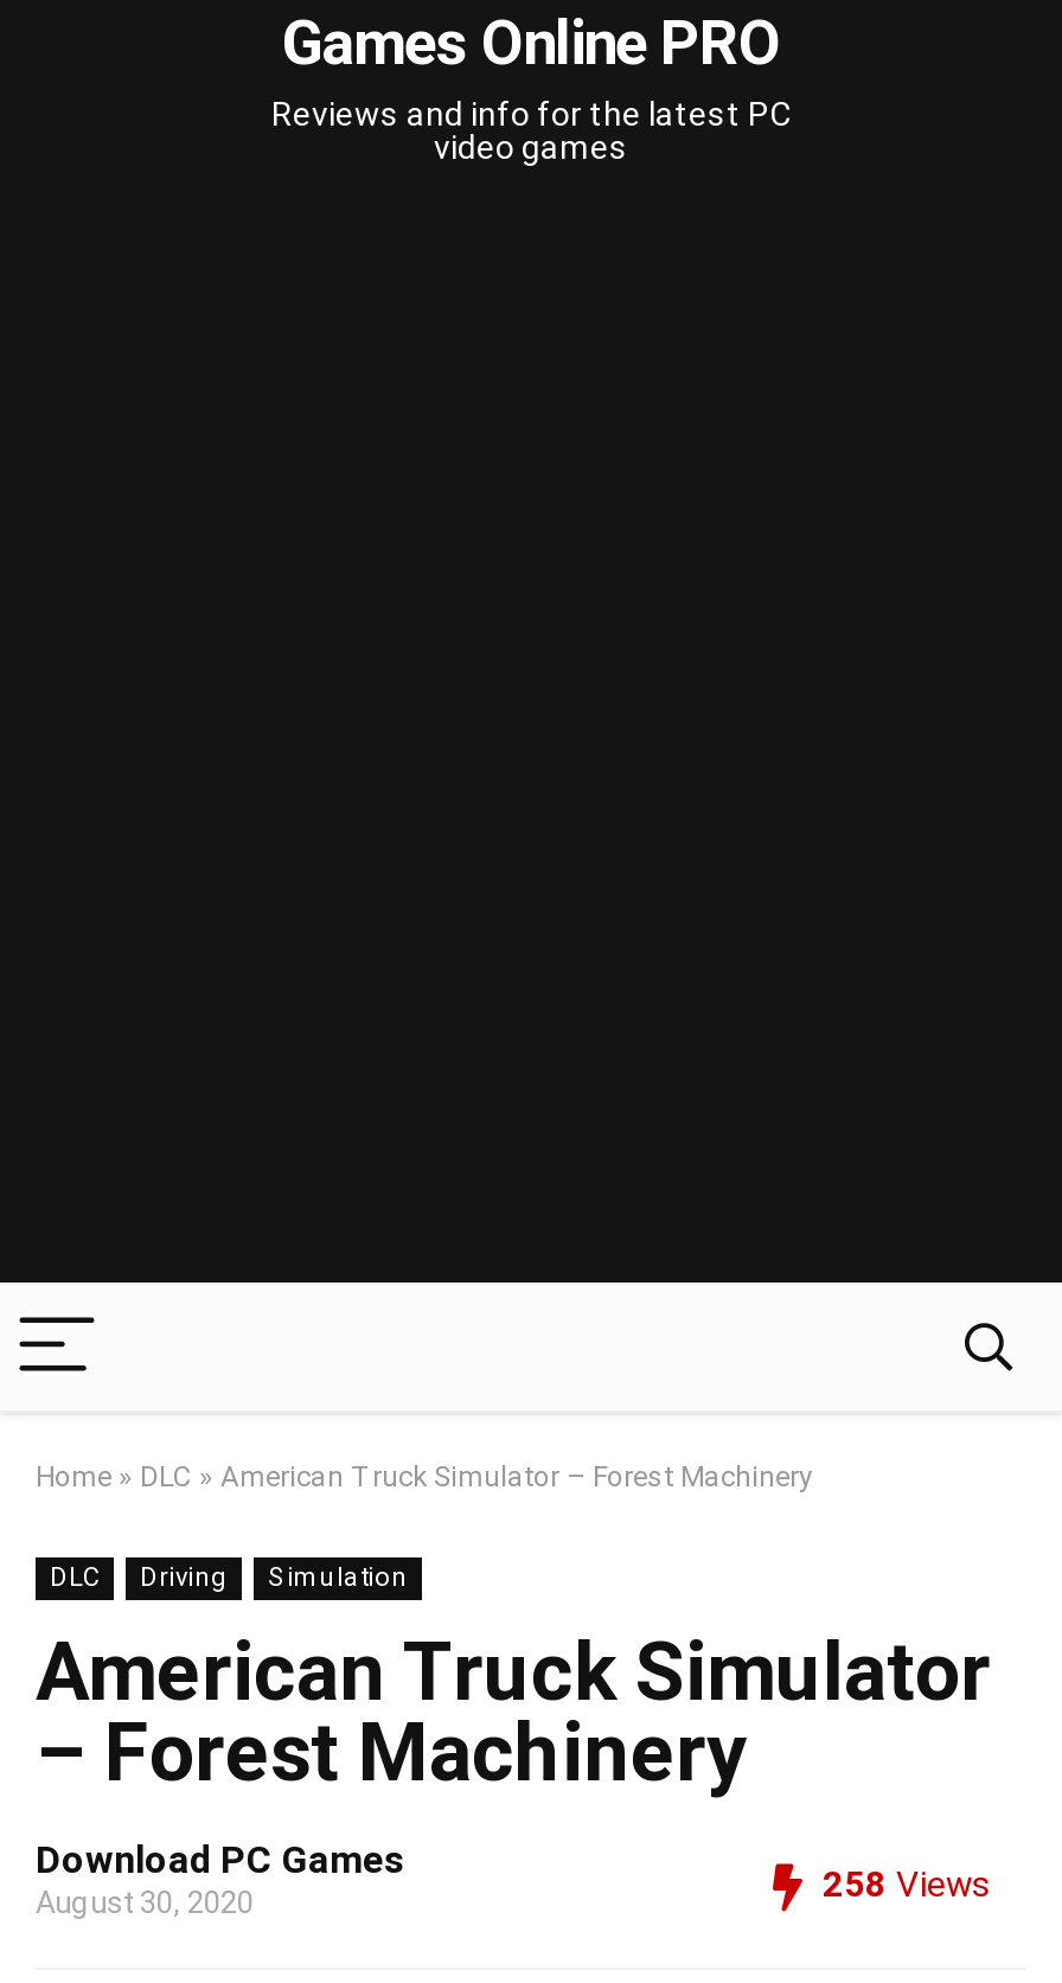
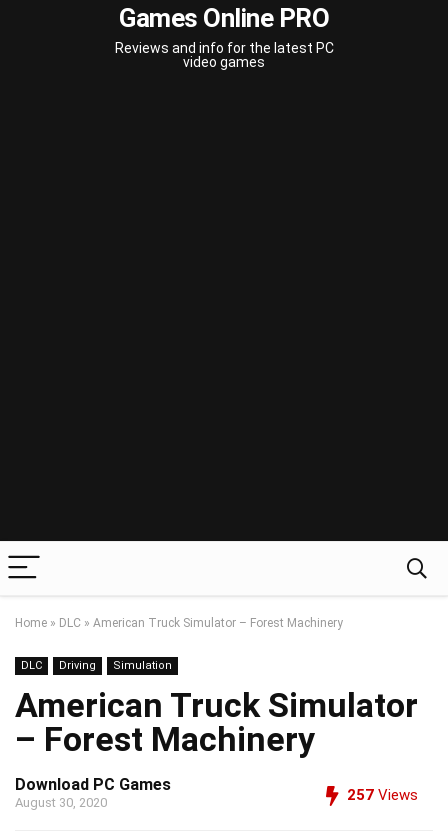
- 258 Views
+ 257 Views
